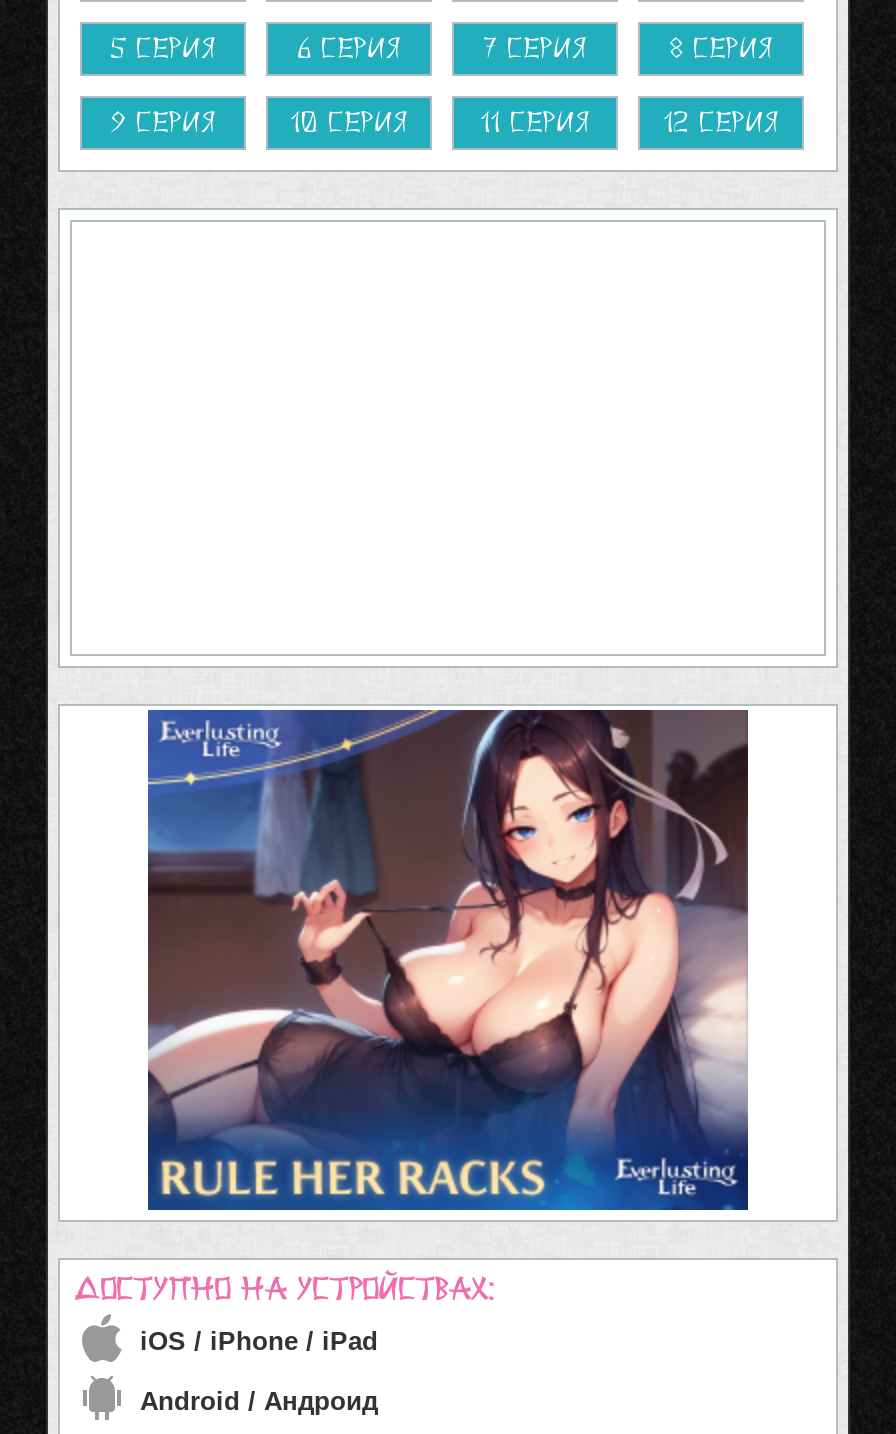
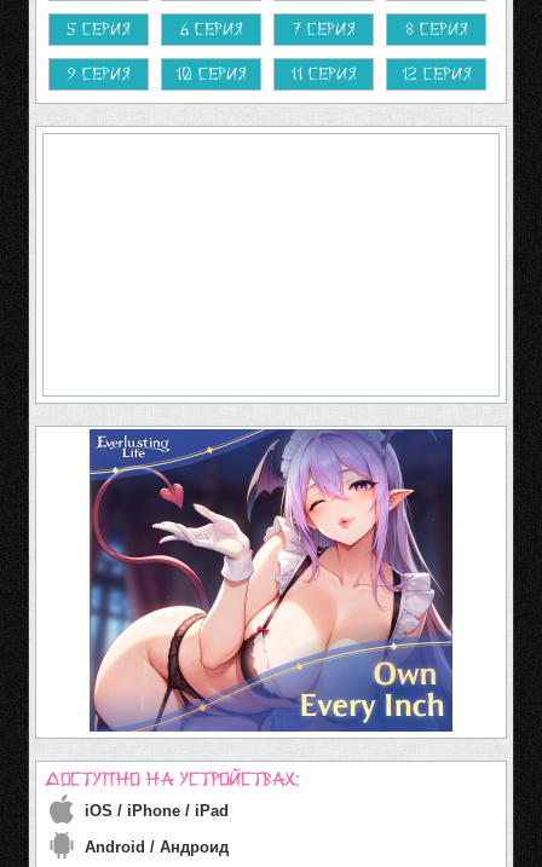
- [image]
+ [image]
